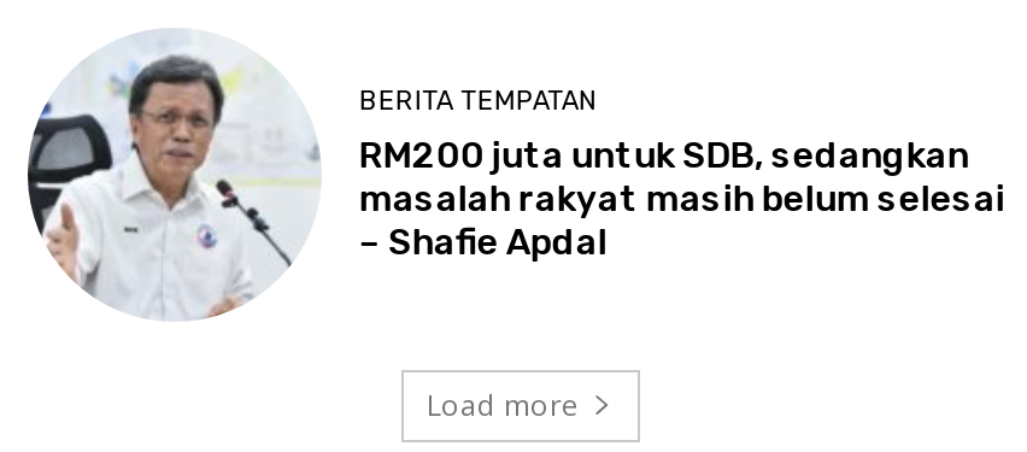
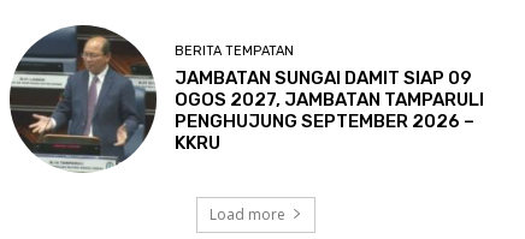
- [image]
- RM200 juta untuk SDB, sedangkan
- masalah rakyat masih belum selesai
- – Shafie Apdal
+ [image]
+ JAMBATAN SUNGAI DAMIT SIAP 09
+ OGOS 2027, JAMBATAN TAMPARULI
+ PENGHUJUNG SEPTEMBER 2026 –
+ KKRU
